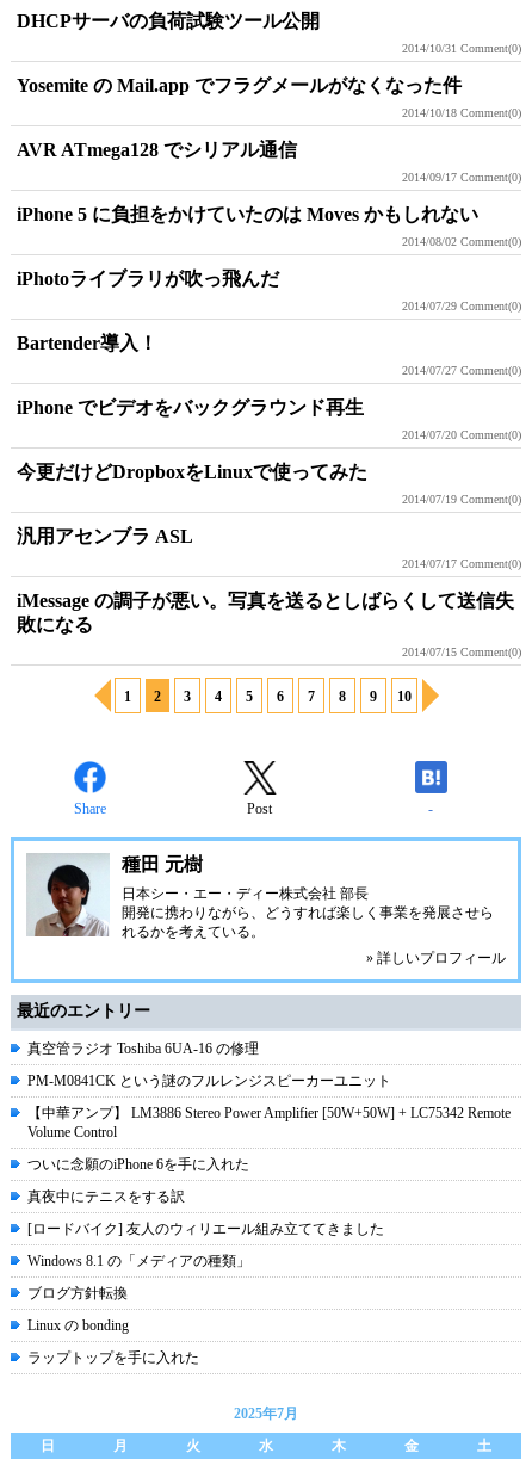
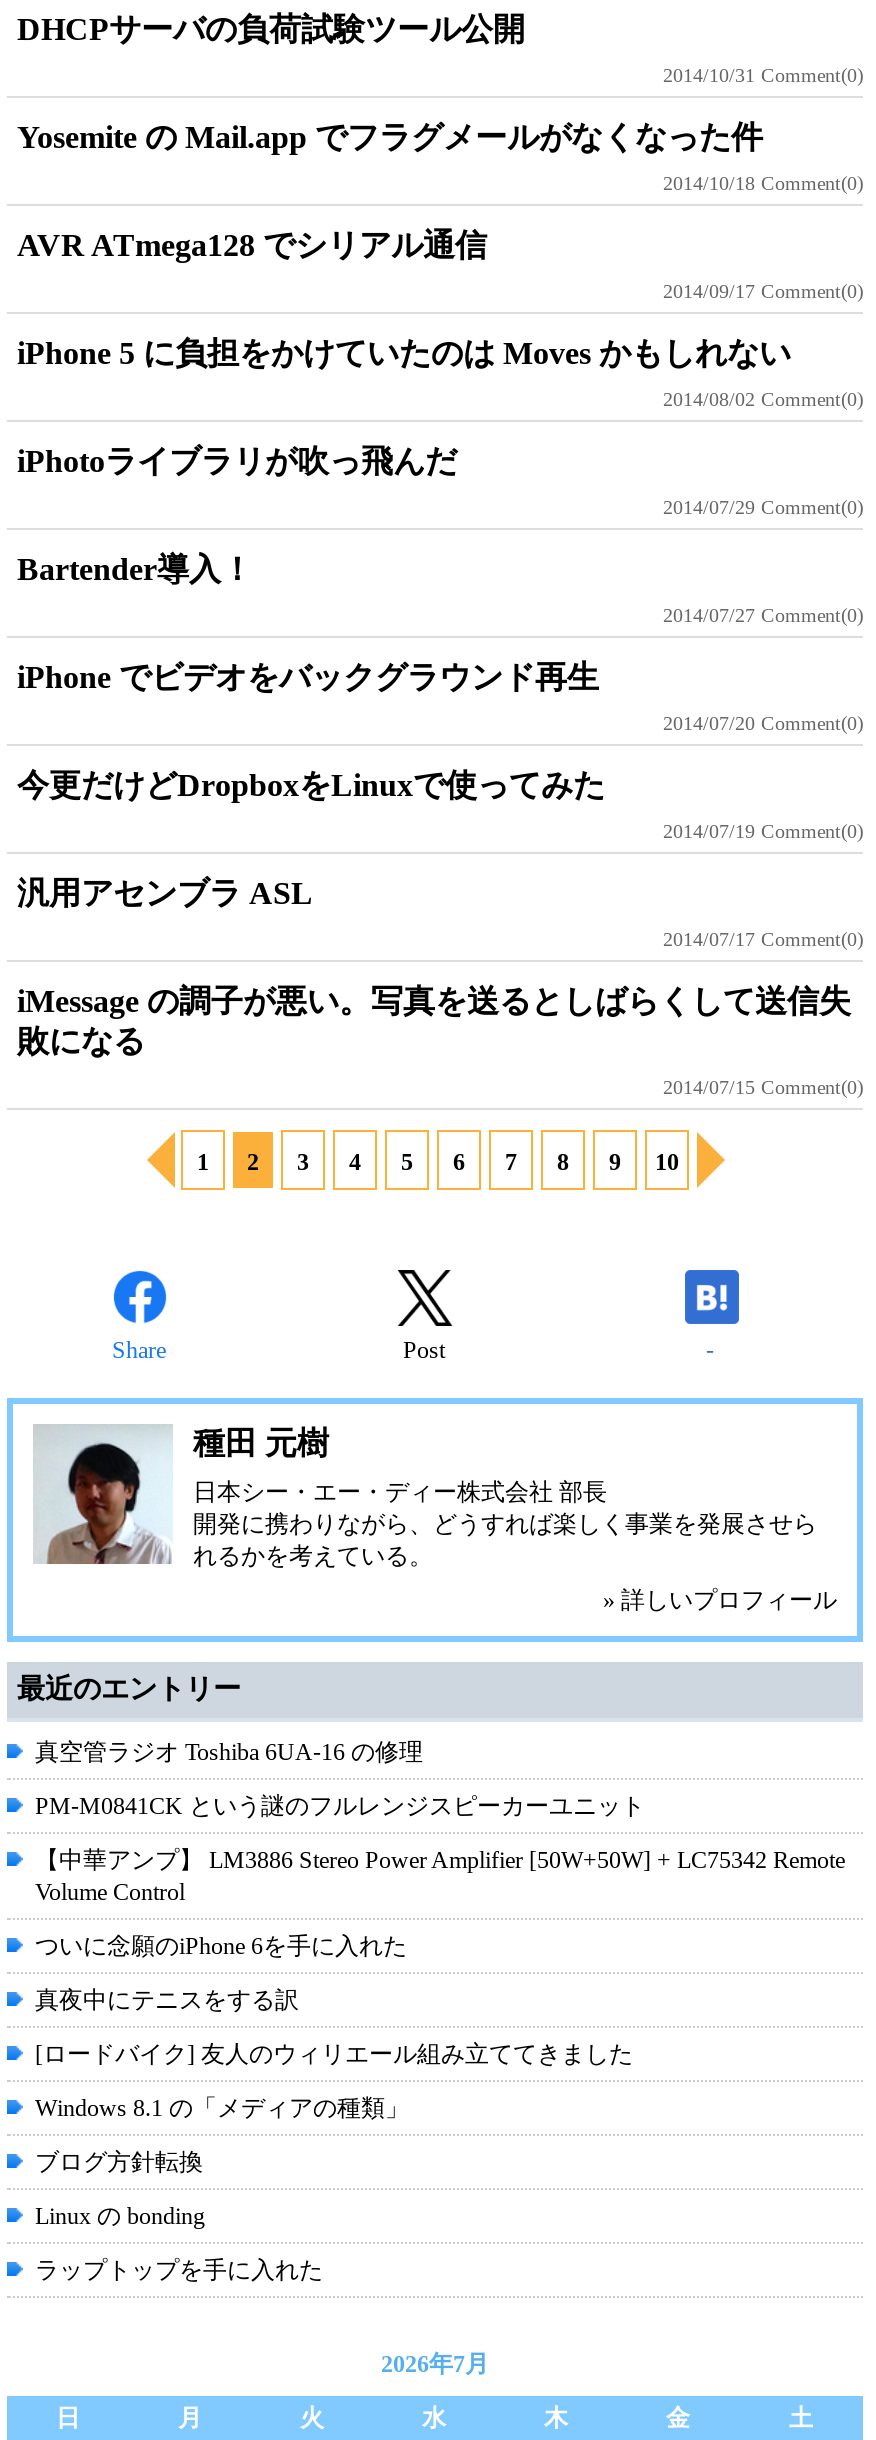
- 2025年7月
+ 2026年7月
